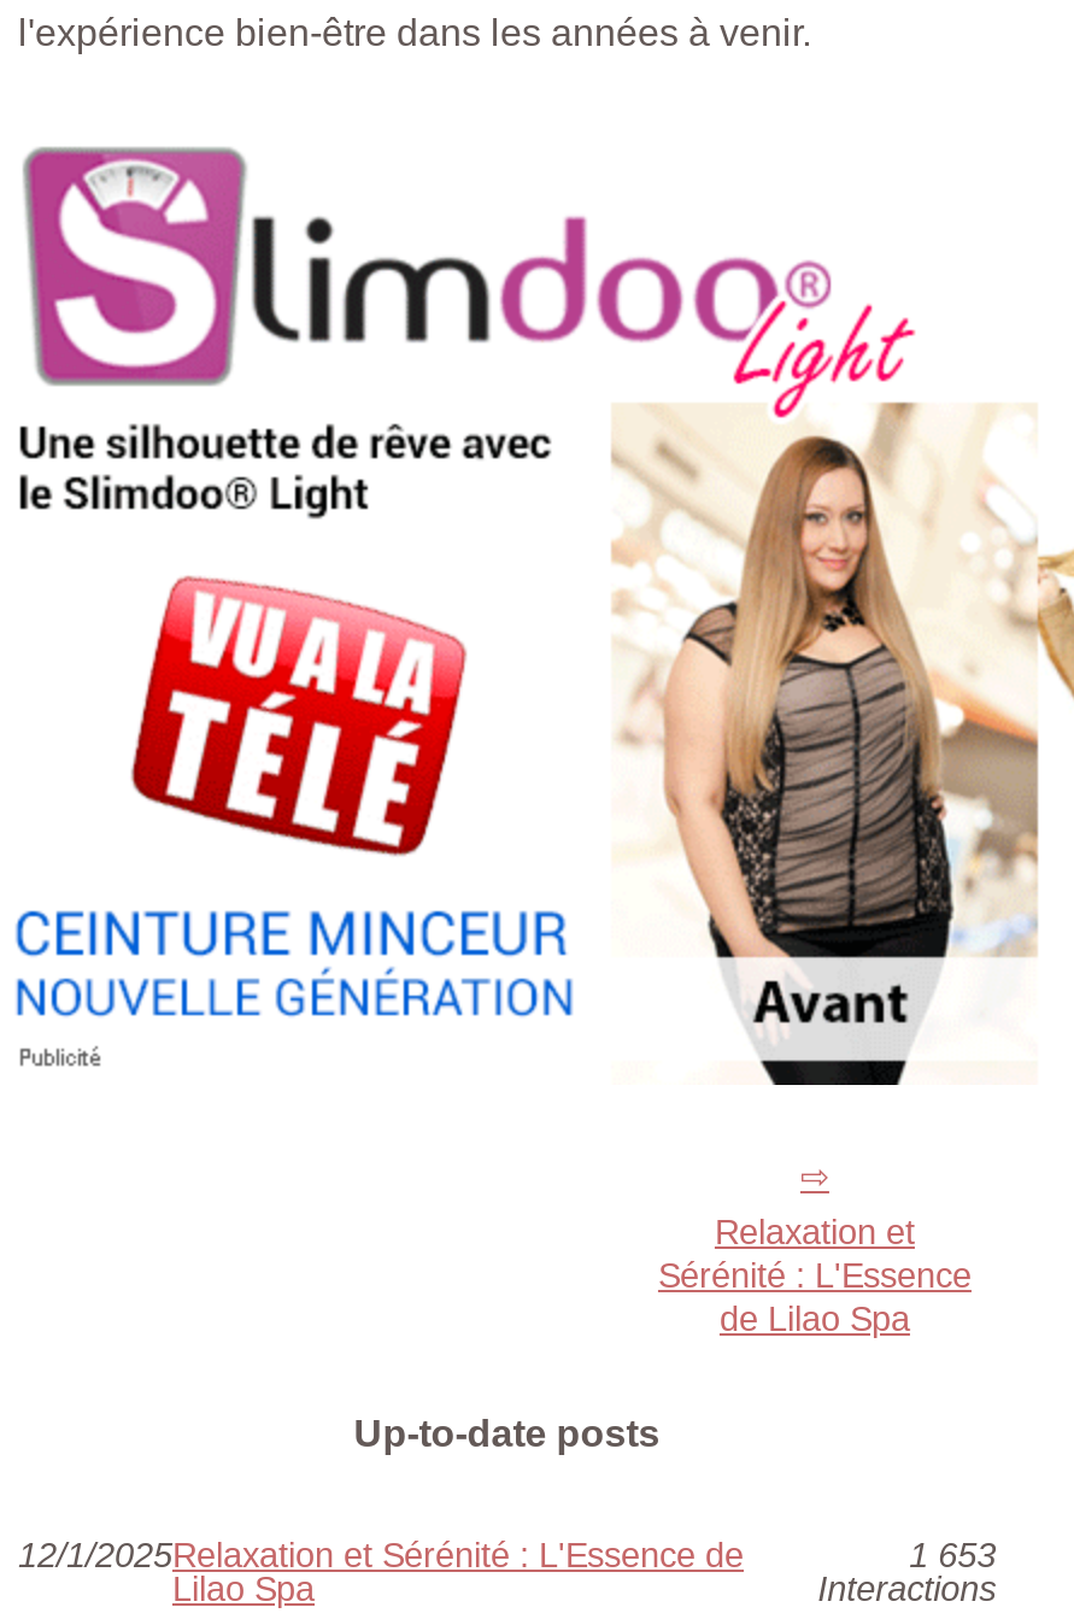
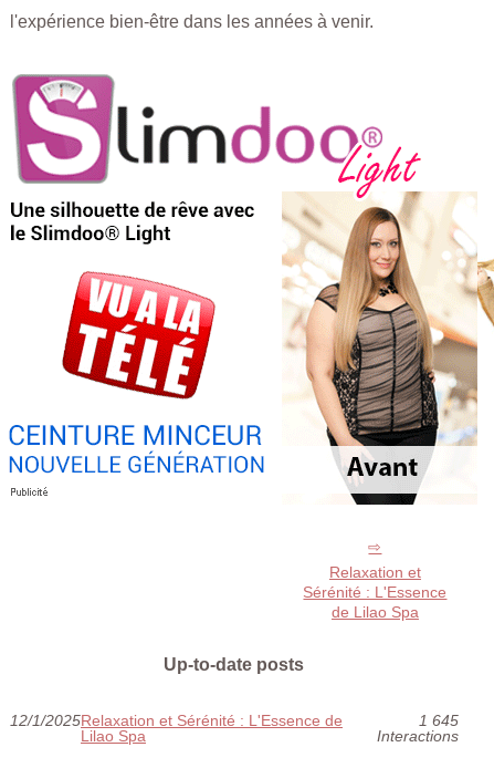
- 1 653
+ 1 645
